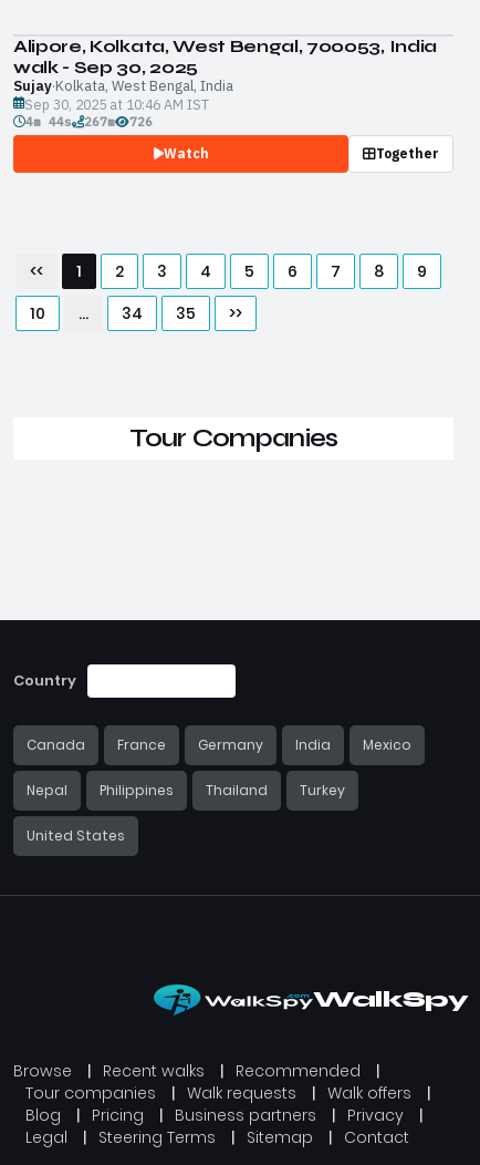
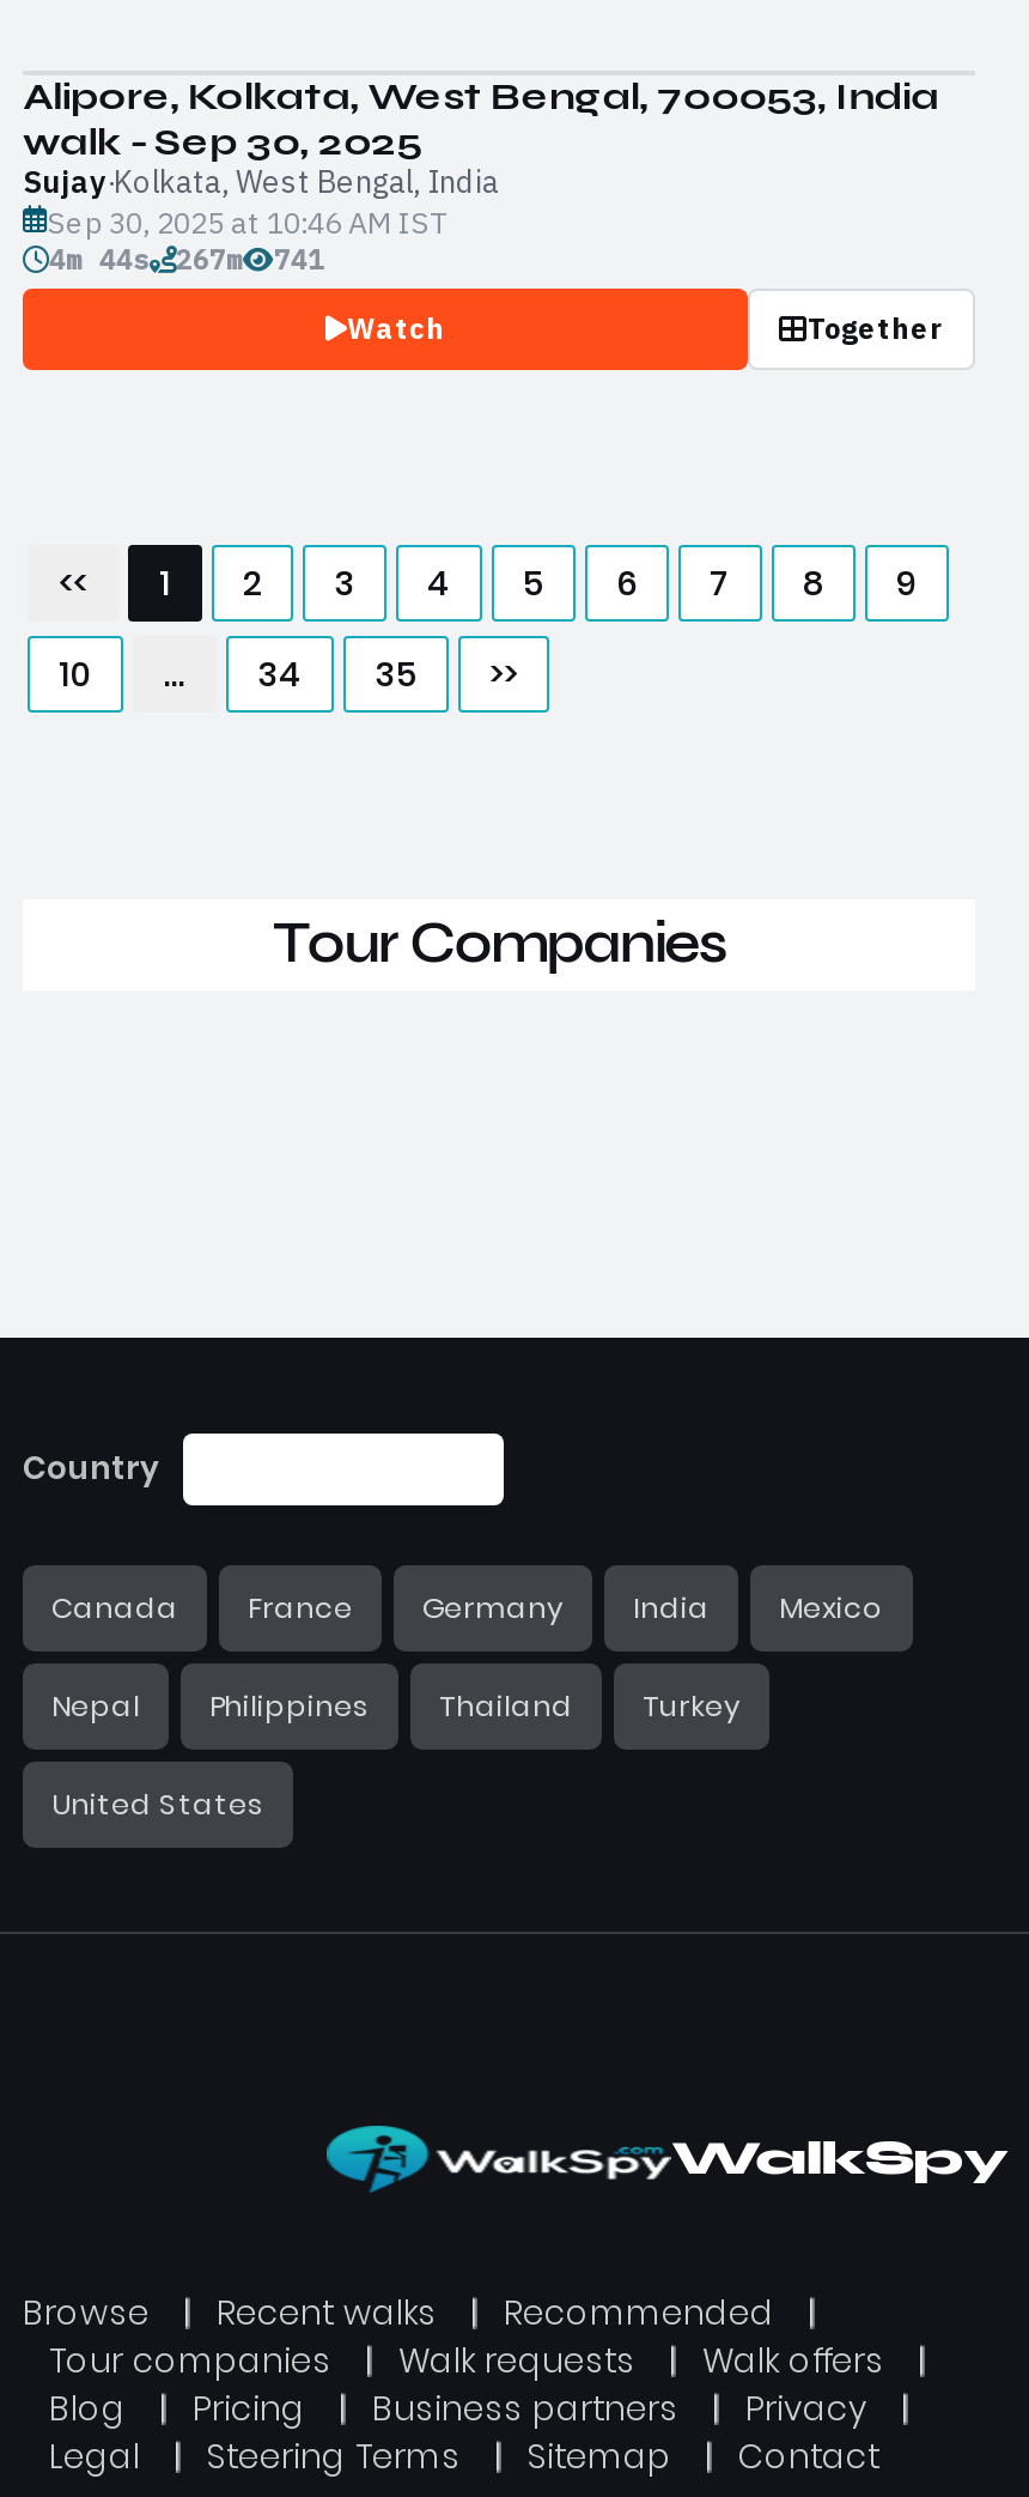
- 4m 44s 267m 726
+ 4m 44s 267m 741
